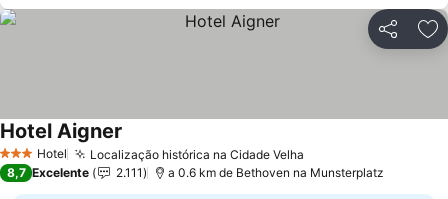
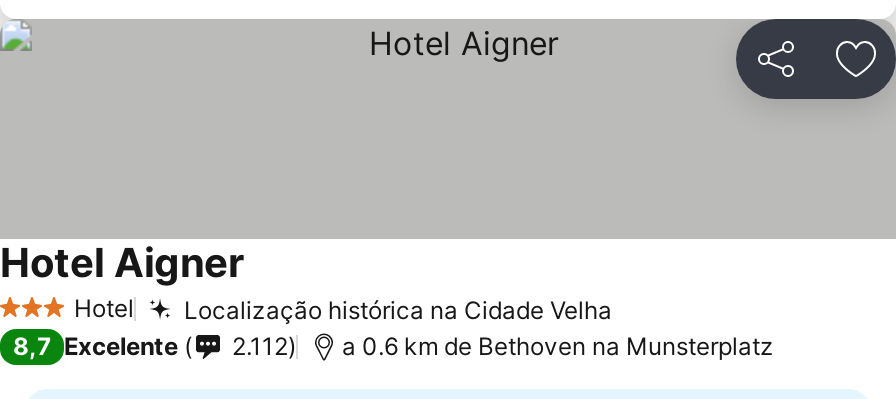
- 2.111
+ 2.112
